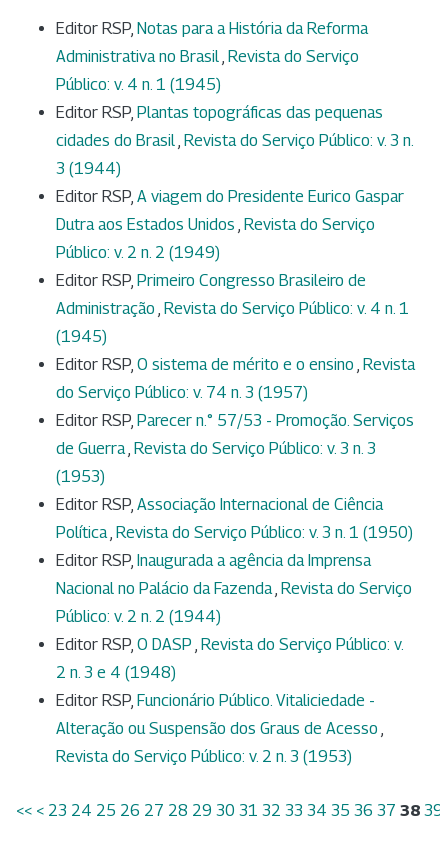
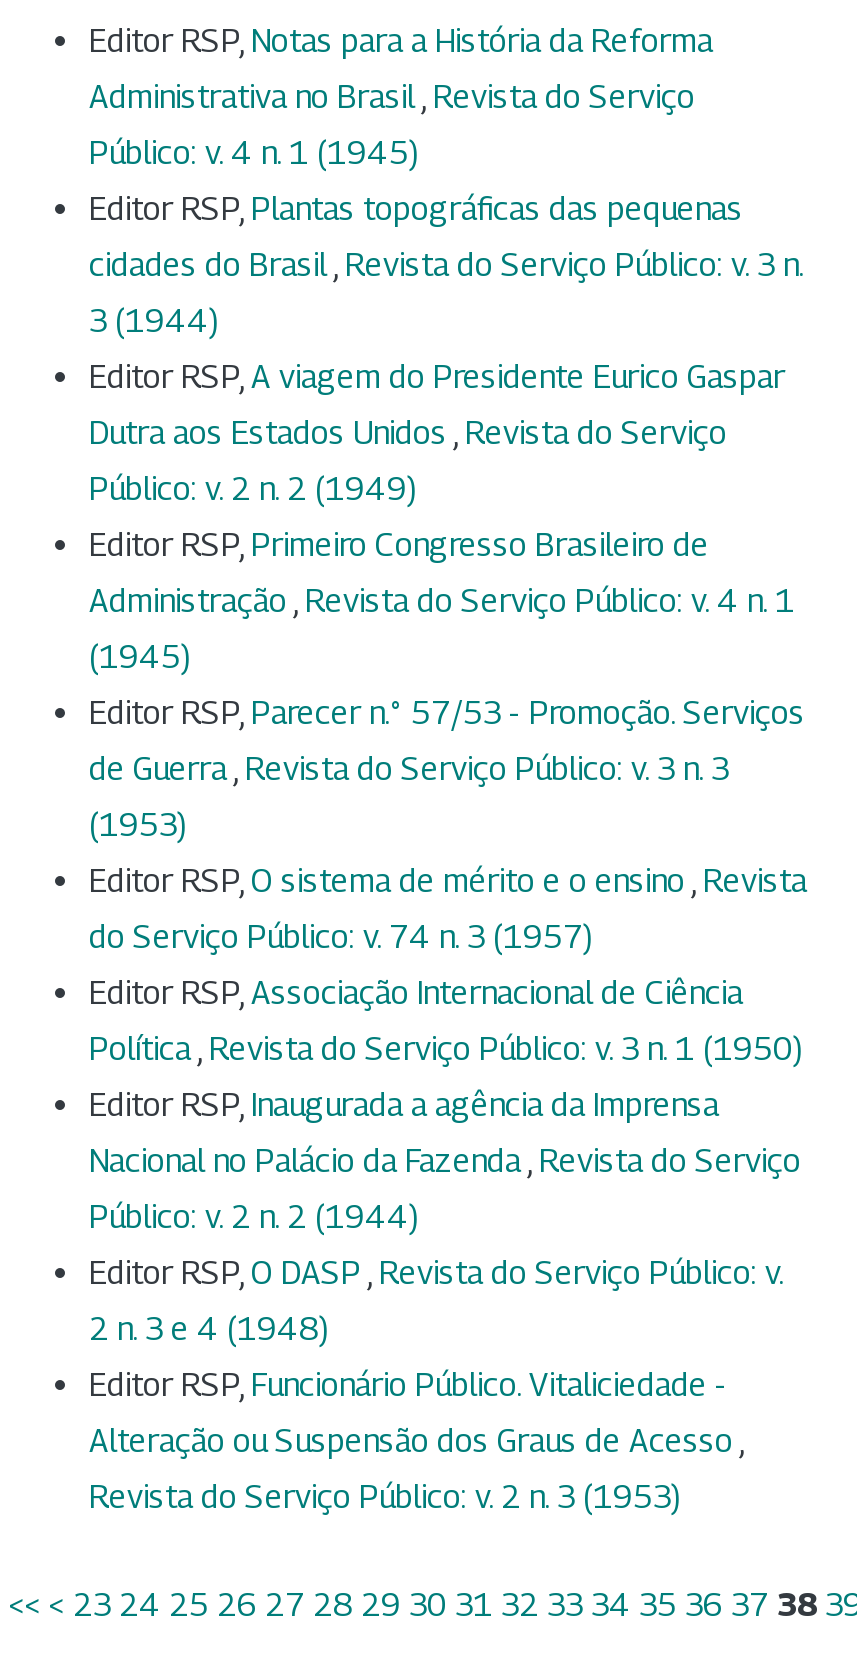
moved down: Editor RSP, O sistema de mérito e o ensino, Revista | do Serviço Público: v. 74 n. 3 (1957)

moved up: Editor RSP, Parecer n.° 57/53 - Promoção. Serviços | de Guerra, Revista do Serviço Público: v. 3 n. 3 | (1953)
